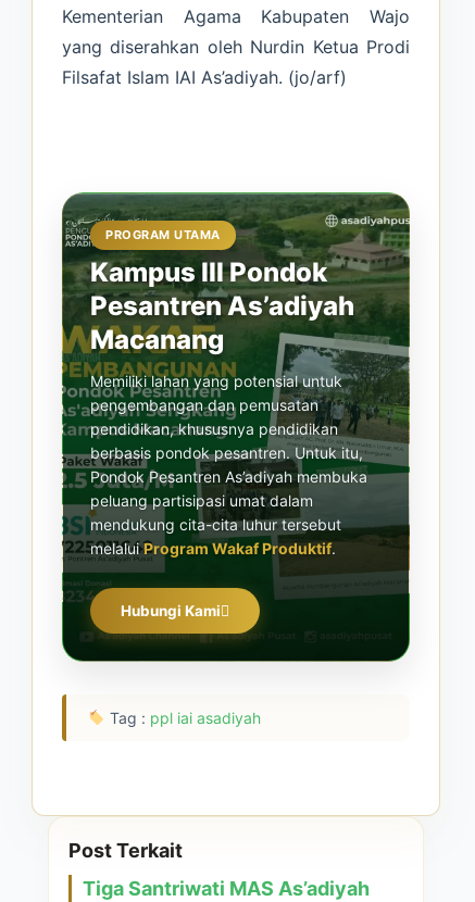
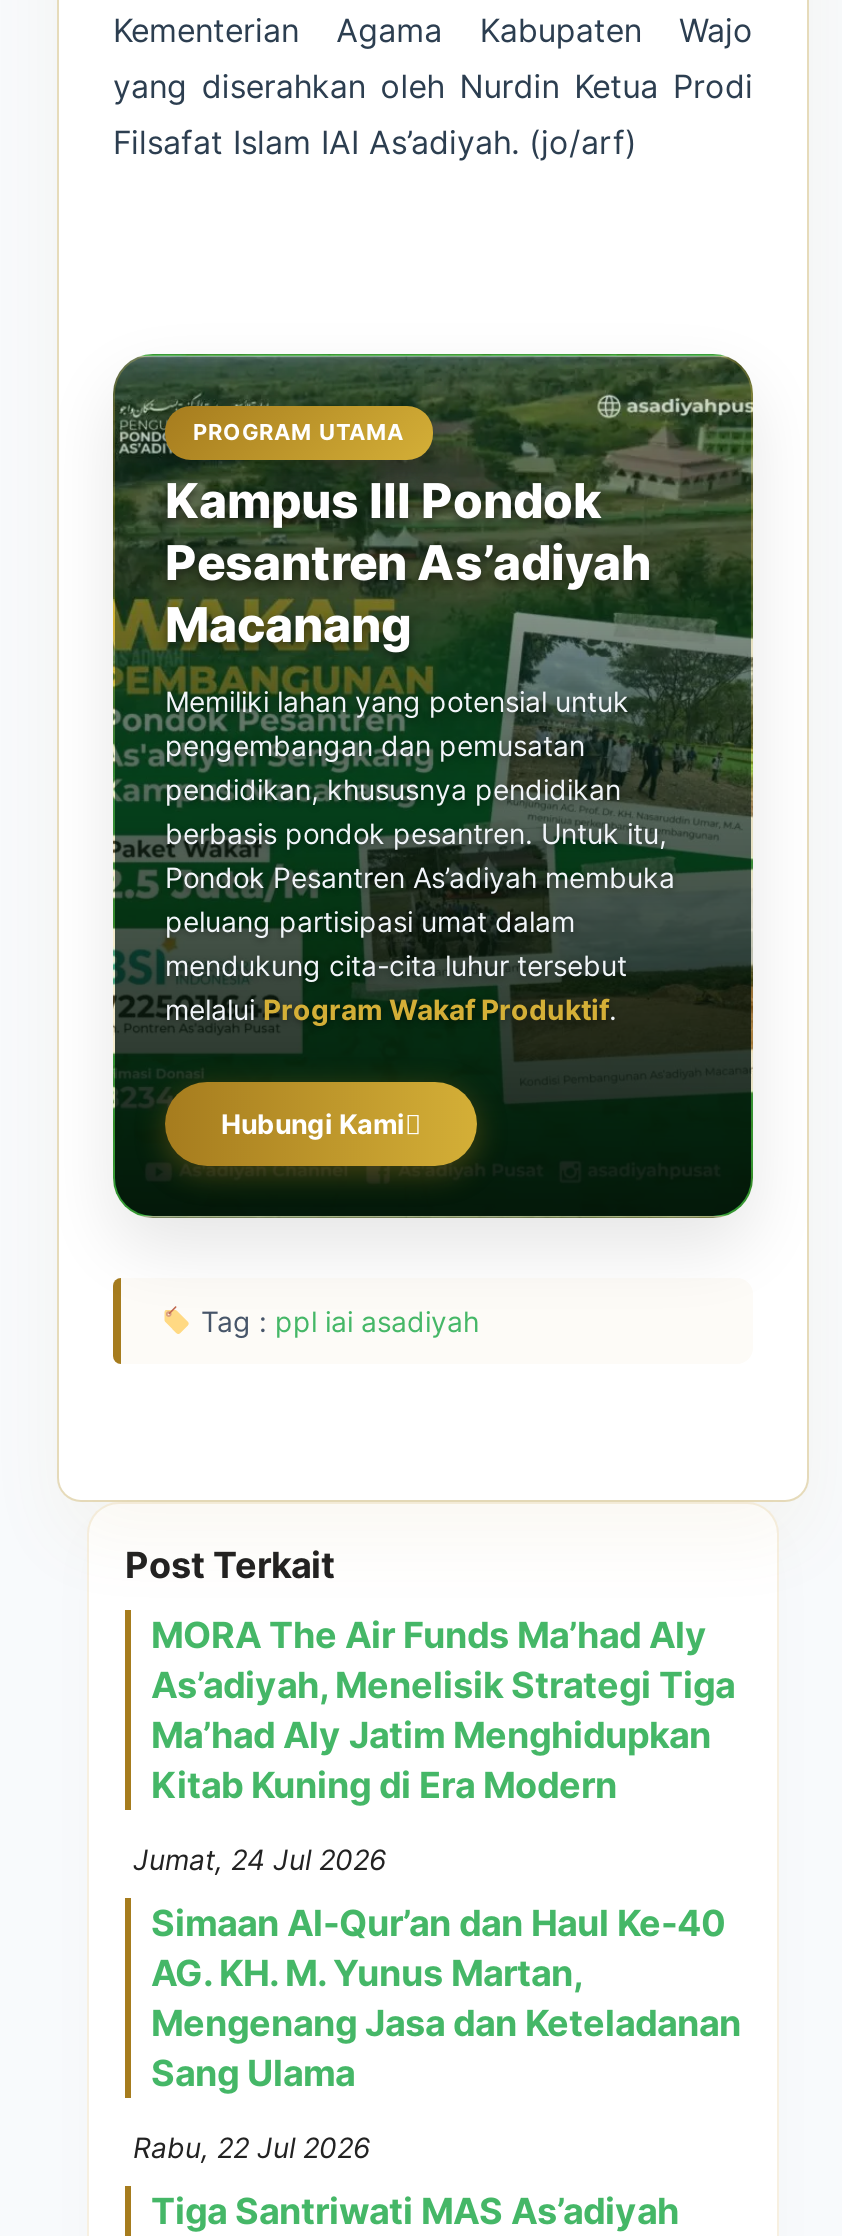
+ MORA The Air Funds Ma’had Aly
+ As’adiyah, Menelisik Strategi Tiga
+ Ma’had Aly Jatim Menghidupkan
+ Kitab Kuning di Era Modern
+ Jumat, 24 Jul 2026
+ Simaan Al-Qur’an dan Haul Ke-40
+ AG. KH. M. Yunus Martan,
+ Mengenang Jasa dan Keteladanan
+ Sang Ulama
+ Rabu, 22 Jul 2026
